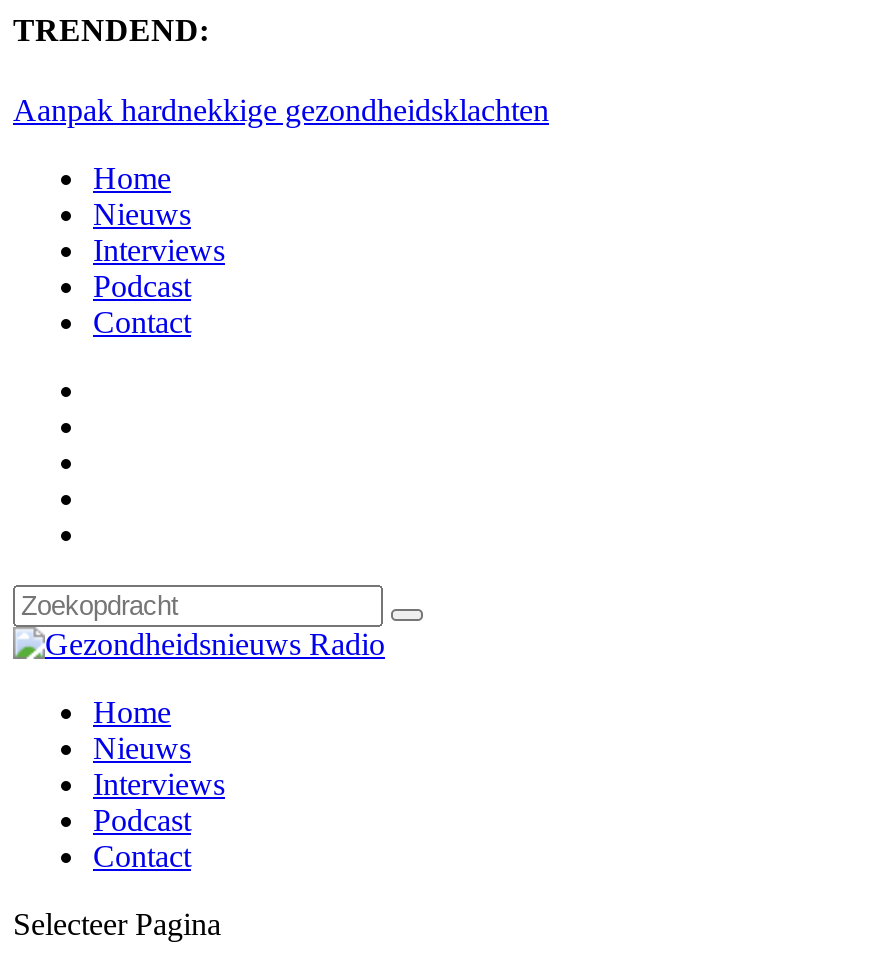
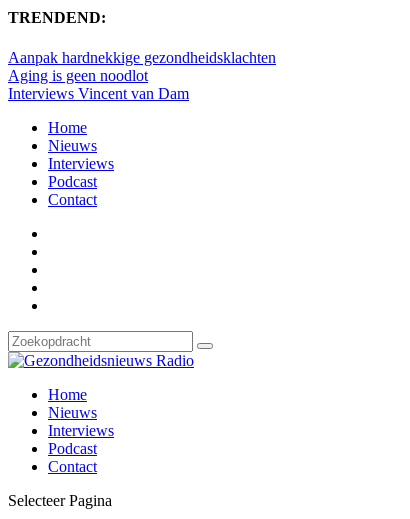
+ Aging is geen noodlot
+ Interviews Vincent van Dam
